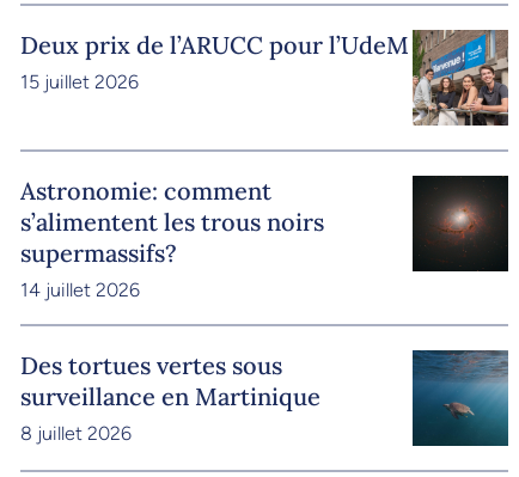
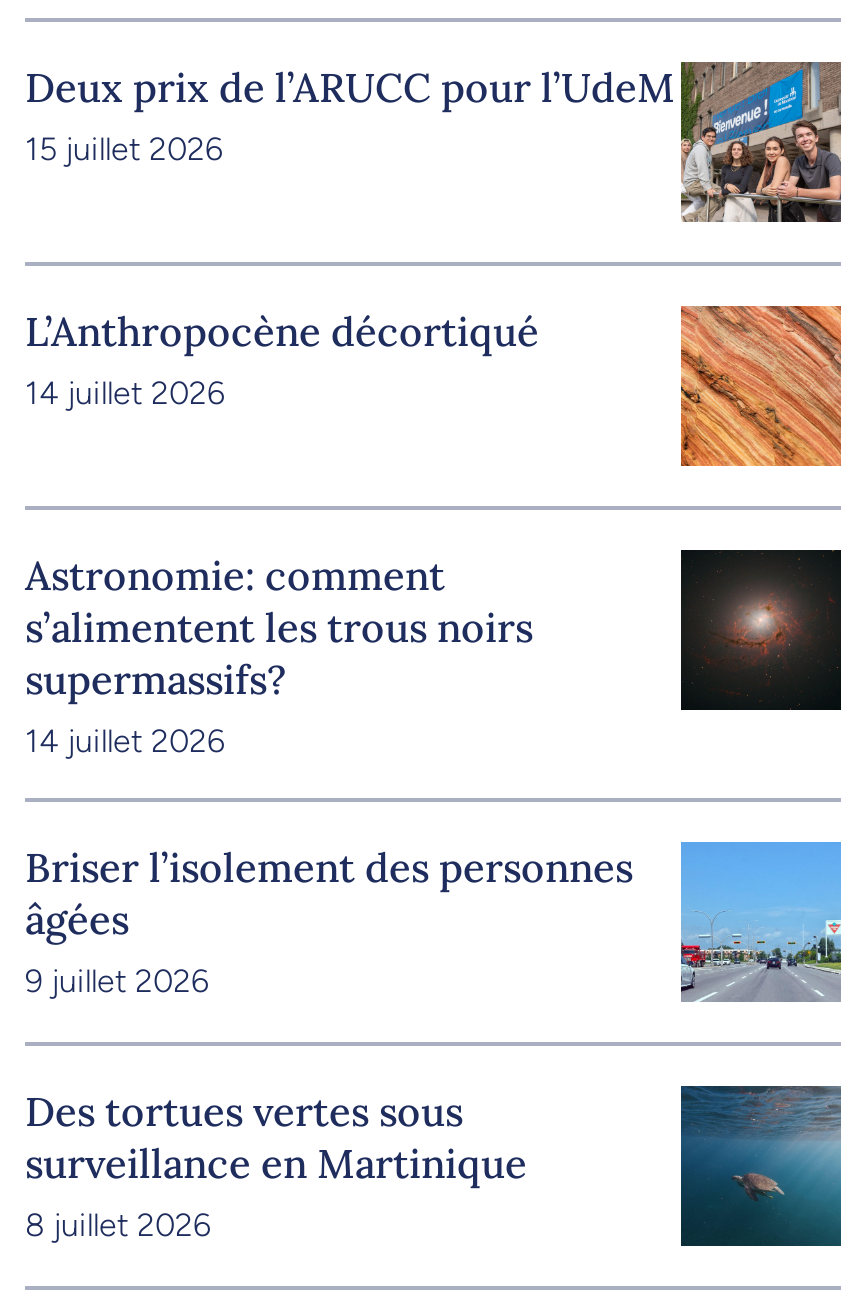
+ L’Anthropocène décortiqué
+ 14 juillet 2026

+ [image]

+ [image]
+ Briser l’isolement des personnes
+ âgées
+ 9 juillet 2026
